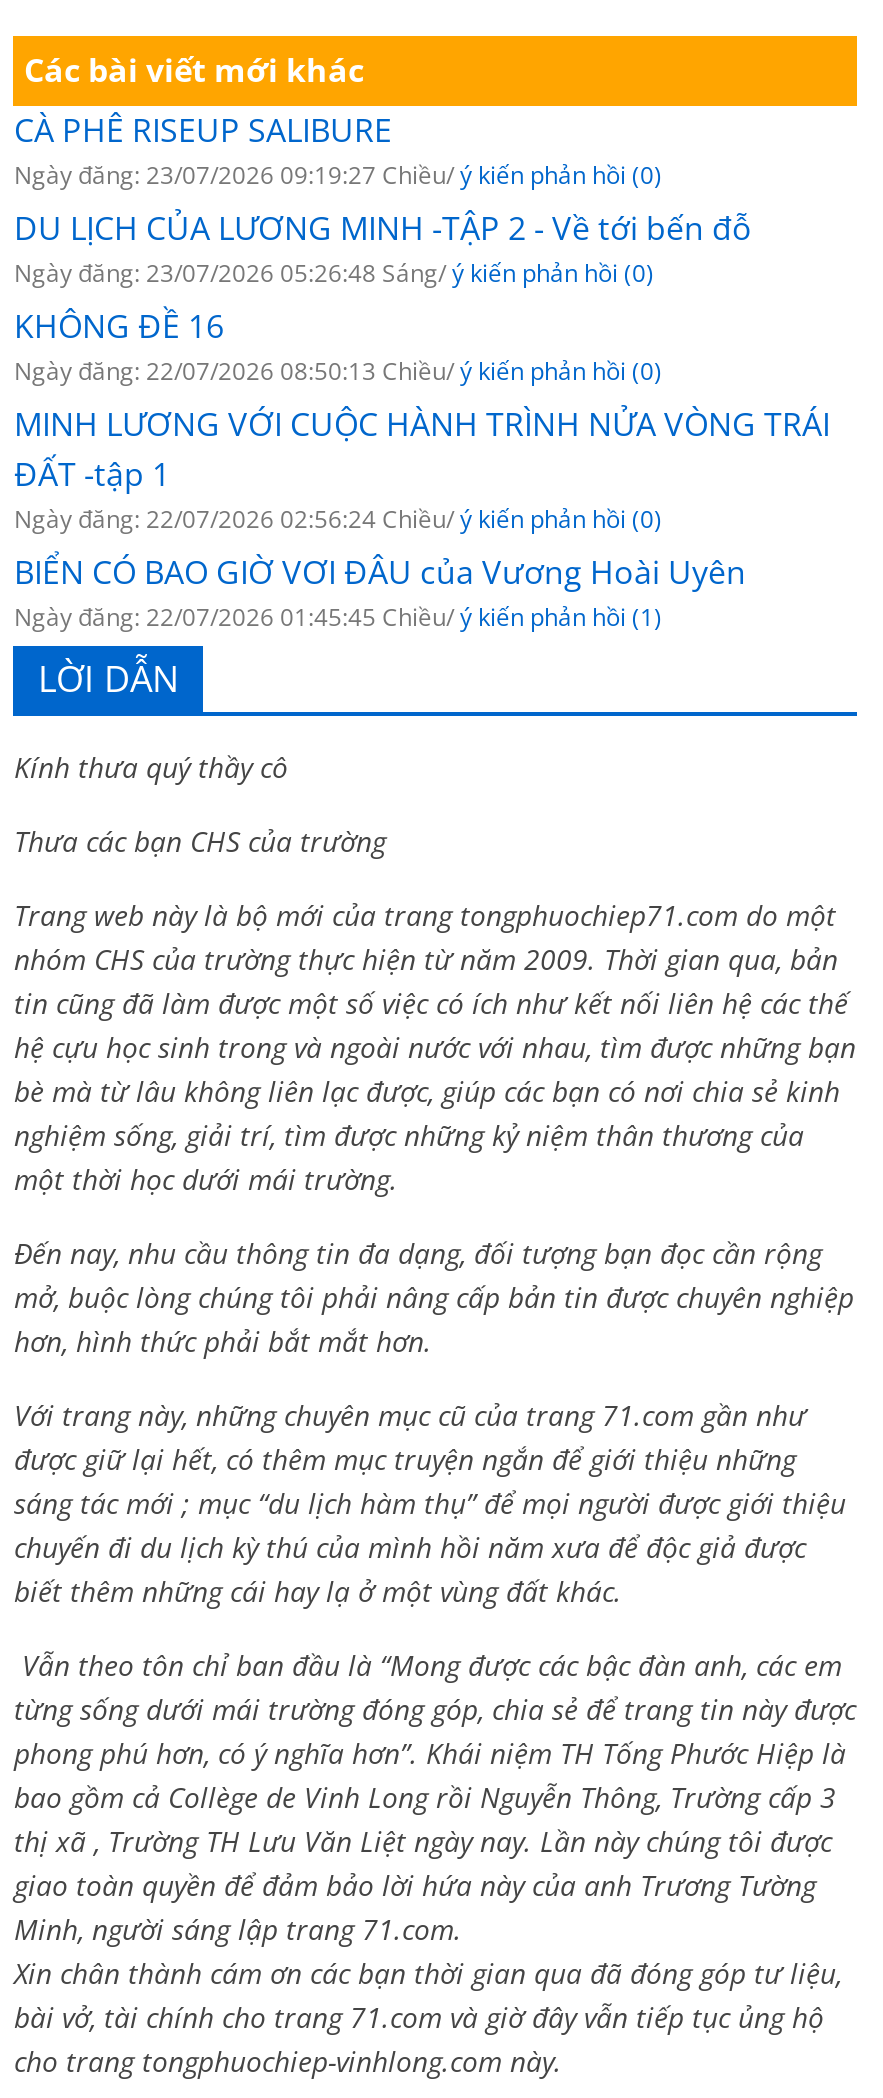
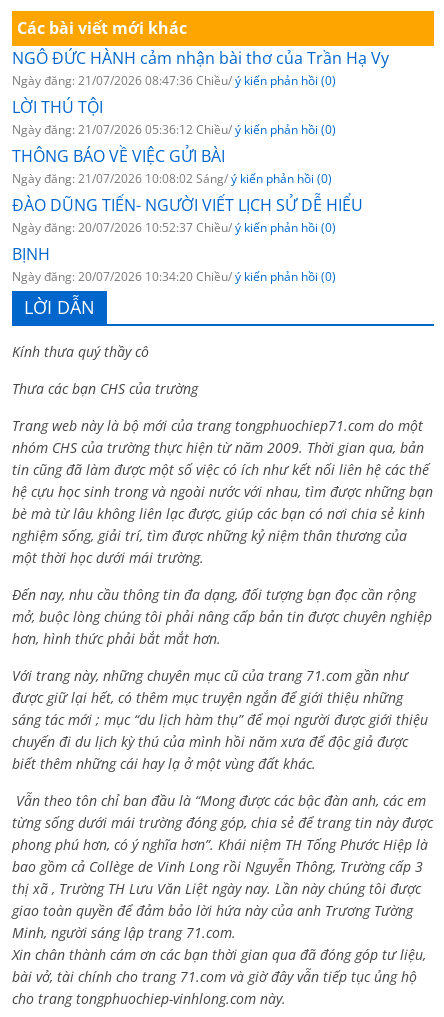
- CÀ PHÊ RISEUP SALIBURE
- Ngày đăng: 23/07/2026 09:19:27 Chiều/ ý kiến phản hồi (0)
- DU LỊCH CỦA LƯƠNG MINH -TẬP 2 - Về tới bến đỗ
- Ngày đăng: 23/07/2026 05:26:48 Sáng/ ý kiến phản hồi (0)
- KHÔNG ĐỀ 16
- Ngày đăng: 22/07/2026 08:50:13 Chiều/ ý kiến phản hồi (0)
- MINH LƯƠNG VỚI CUỘC HÀNH TRÌNH NỬA VÒNG TRÁI
- ĐẤT -tập 1
- Ngày đăng: 22/07/2026 02:56:24 Chiều/ ý kiến phản hồi (0)
- BIỂN CÓ BAO GIỜ VƠI ĐÂU của Vương Hoài Uyên
- Ngày đăng: 22/07/2026 01:45:45 Chiều/ ý kiến phản hồi (1)
+ NGÔ ĐỨC HÀNH cảm nhận bài thơ của Trần Hạ Vy
+ Ngày đăng: 21/07/2026 08:47:36 Chiều/ ý kiến phản hồi (0)
+ LỜI THÚ TỘI
+ Ngày đăng: 21/07/2026 05:36:12 Chiều/ ý kiến phản hồi (0)
+ THÔNG BÁO VỀ VIỆC GỬI BÀI
+ Ngày đăng: 21/07/2026 10:08:02 Sáng/ ý kiến phản hồi (0)
+ ĐÀO DŨNG TIẾN- NGƯỜI VIẾT LỊCH SỬ DỄ HIỂU
+ Ngày đăng: 20/07/2026 10:52:37 Chiều/ ý kiến phản hồi (0)
+ BỊNH
+ Ngày đăng: 20/07/2026 10:34:20 Chiều/ ý kiến phản hồi (0)
